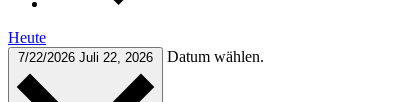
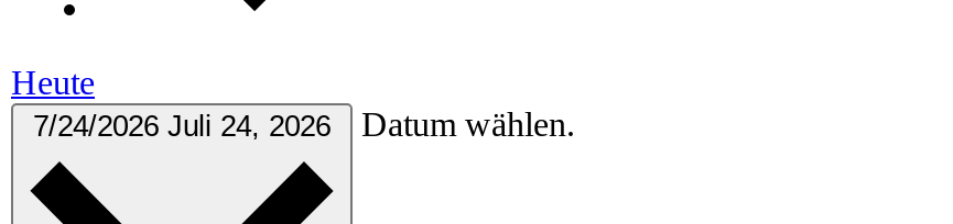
- 7/22/2026 Juli 22, 2026 Datum wählen.
+ 7/24/2026 Juli 24, 2026 Datum wählen.
